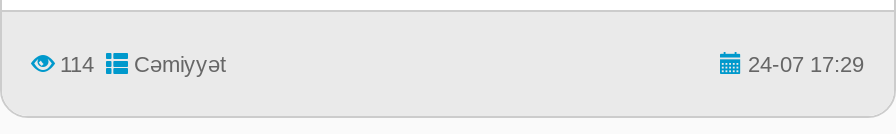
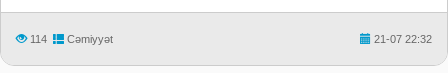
- 24-07 17:29
+ 21-07 22:32
